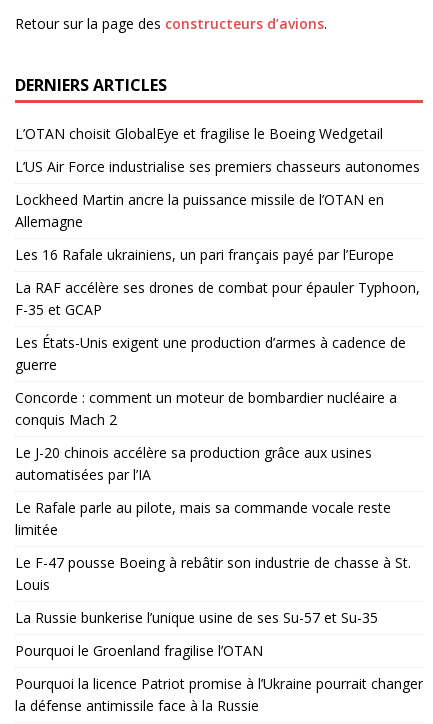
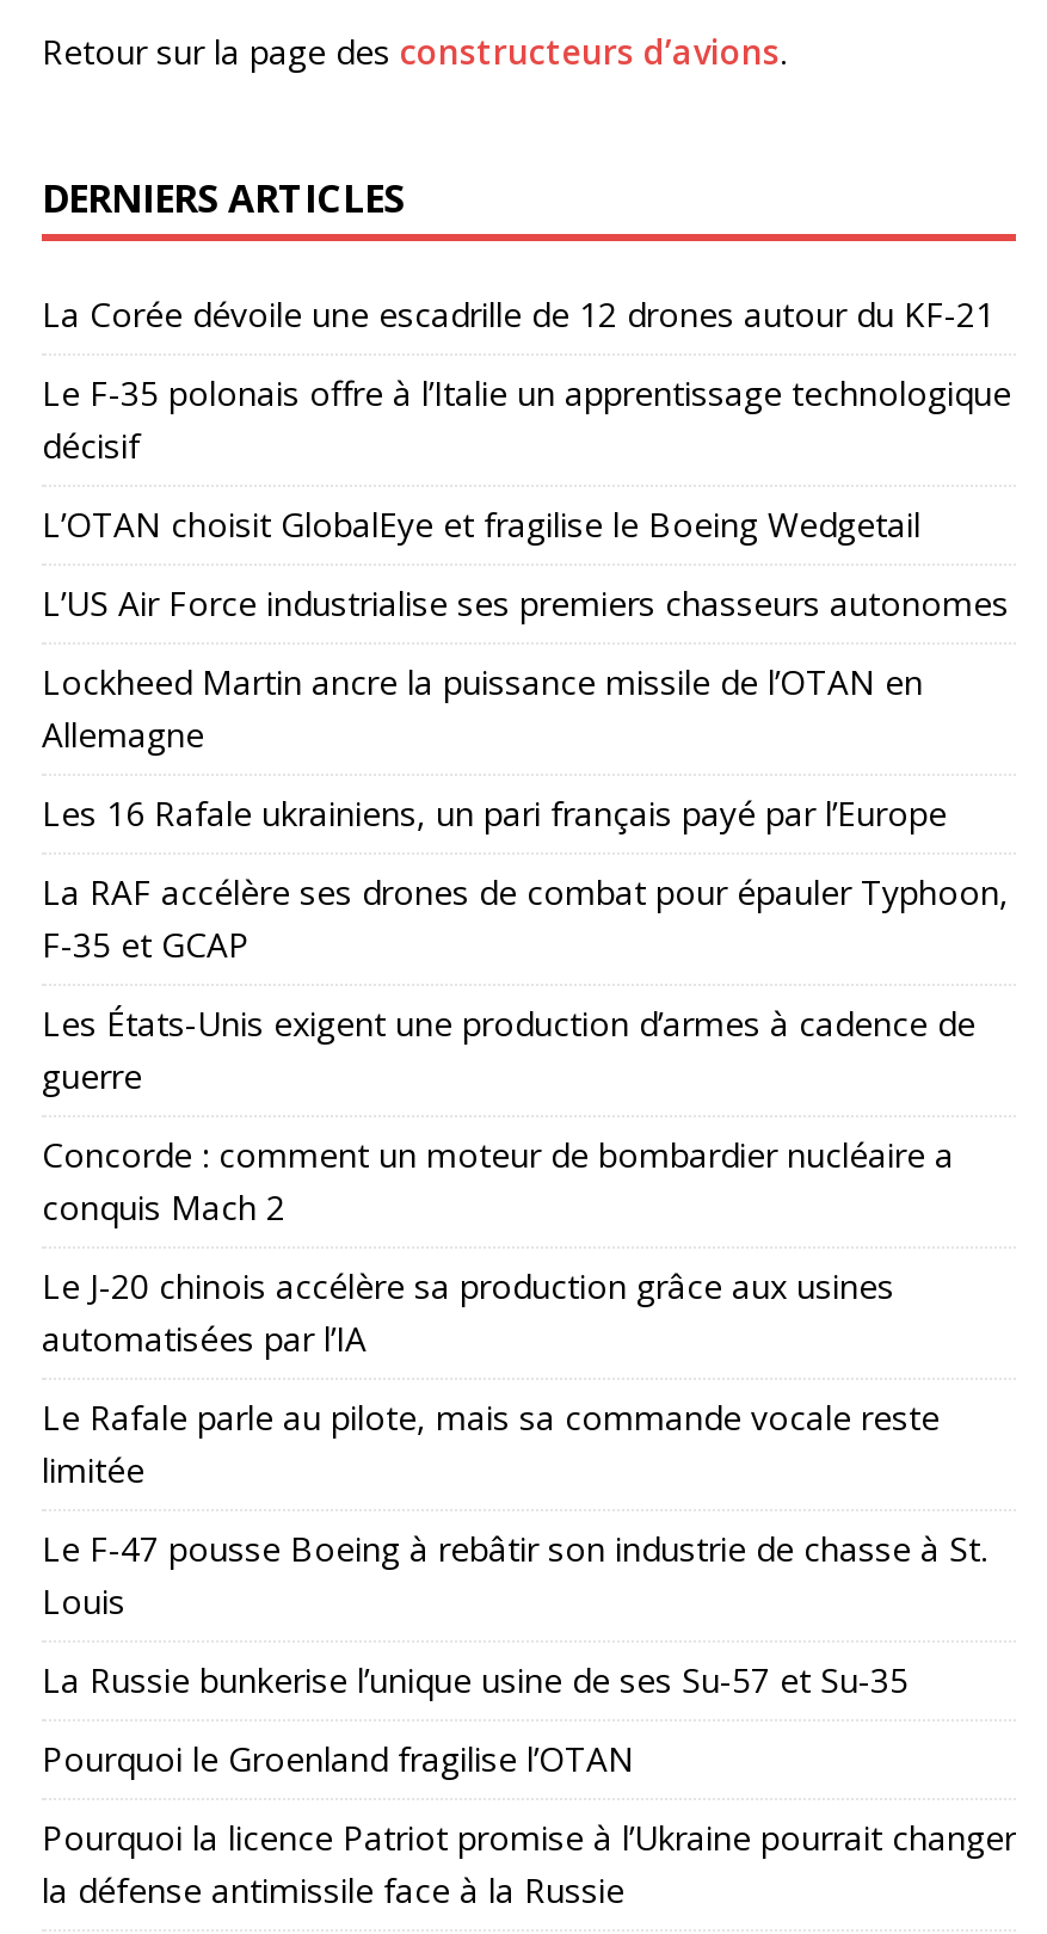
+ La Corée dévoile une escadrille de 12 drones autour du KF-21
+ Le F-35 polonais offre à l’Italie un apprentissage technologique
+ décisif
